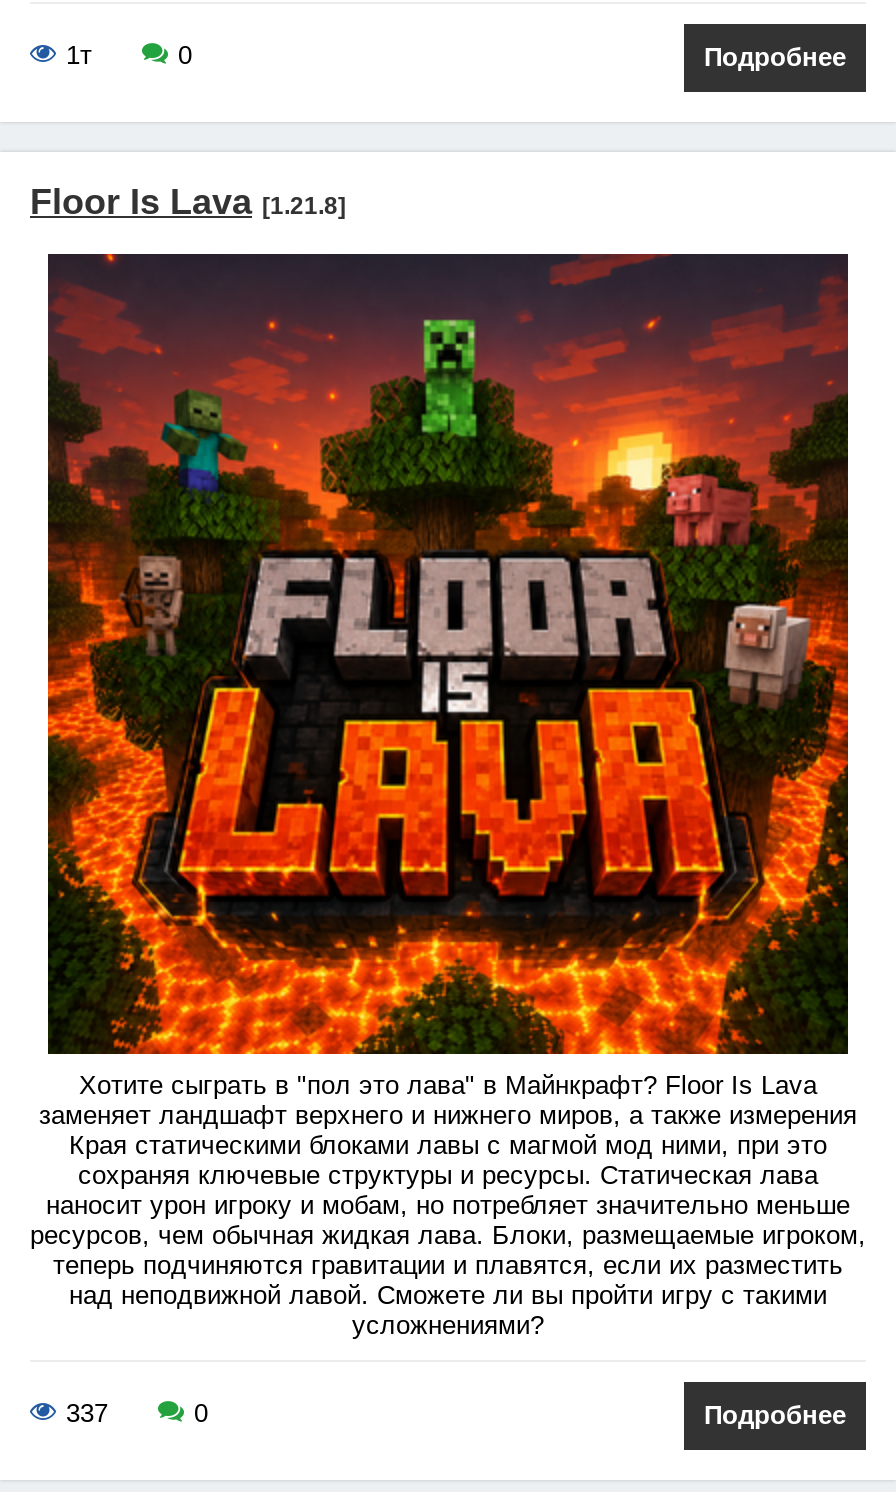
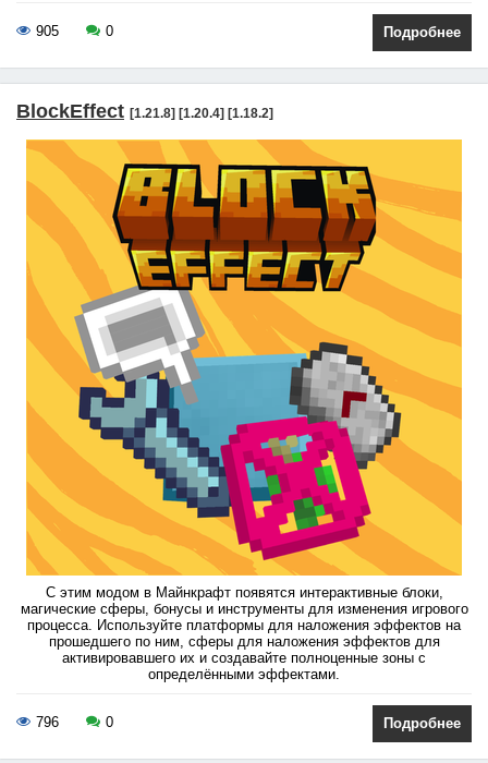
- 1т
+ 905

- Floor Is Lava [1.21.8]
+ BlockEffect [1.21.8] [1.20.4] [1.18.2]

- [image]
- Хотите сыграть в "пол это лава" в Майнкрафт? Floor Is Lava
- заменяет ландшафт верхнего и нижнего миров, а также измерения
- Края статическими блоками лавы с магмой мод ними, при это
- сохраняя ключевые структуры и ресурсы. Статическая лава
- наносит урон игроку и мобам, но потребляет значительно меньше
- ресурсов, чем обычная жидкая лава. Блоки, размещаемые игроком,
- теперь подчиняются гравитации и плавятся, если их разместить
- над неподвижной лавой. Сможете ли вы пройти игру с такими
- усложнениями?
+ [image]
+ С этим модом в Майнкрафт появятся интерактивные блоки,
+ магические сферы, бонусы и инструменты для изменения игрового
+ процесса. Используйте платформы для наложения эффектов на
+ прошедшего по ним, сферы для наложения эффектов для
+ активировавшего их и создавайте полноценные зоны с
+ определёнными эффектами.

- 337
+ 796
